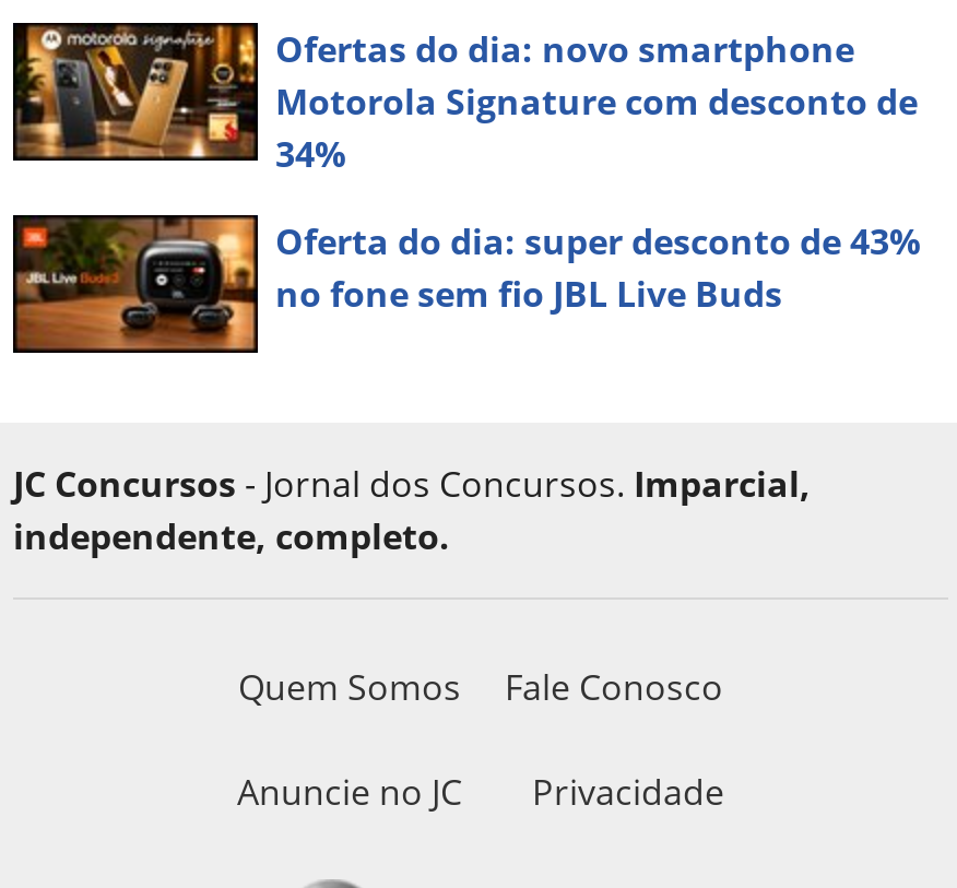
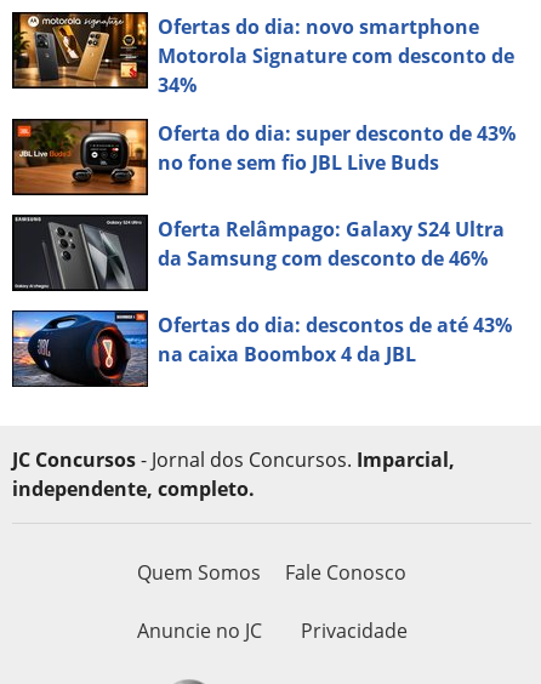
+ [image]
+ Oferta Relâmpago: Galaxy S24 Ultra
+ da Samsung com desconto de 46%
+ Ofertas do dia: descontos de até 43%
+ na caixa Boombox 4 da JBL

+ [image]
